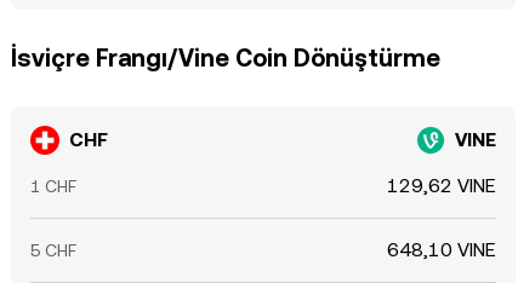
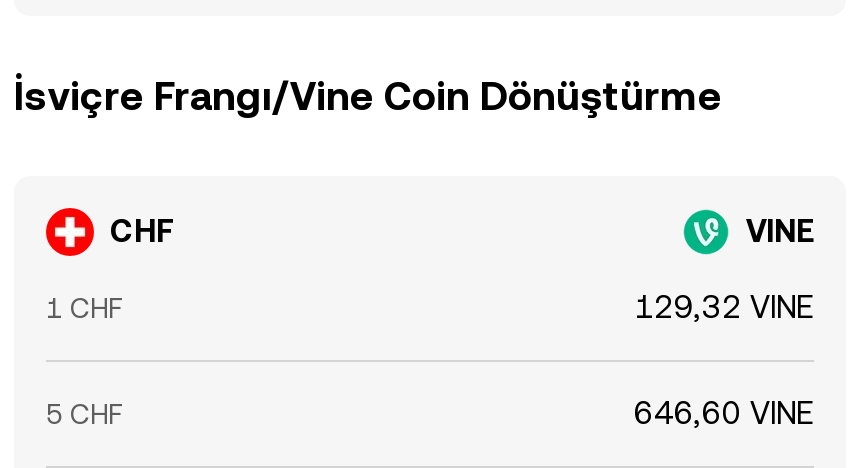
- 129,62 VINE
+ 129,32 VINE

- 648,10 VINE
+ 646,60 VINE
